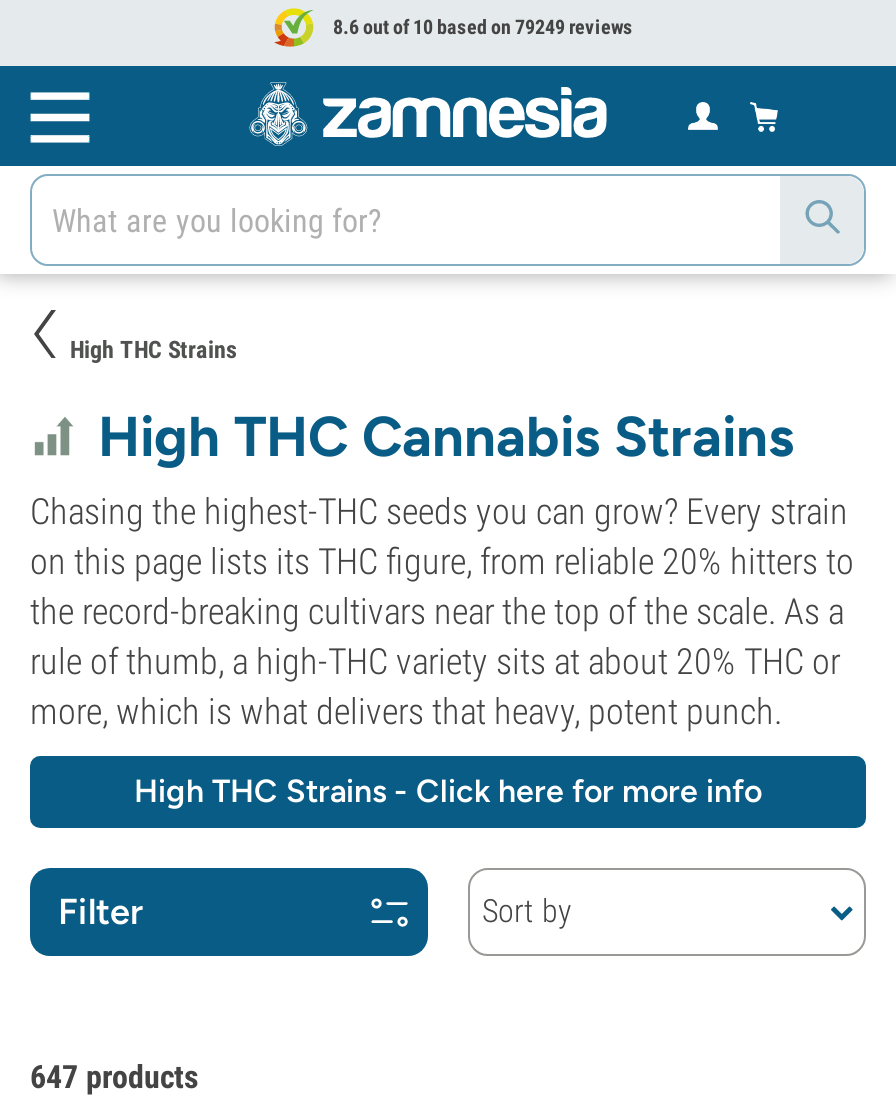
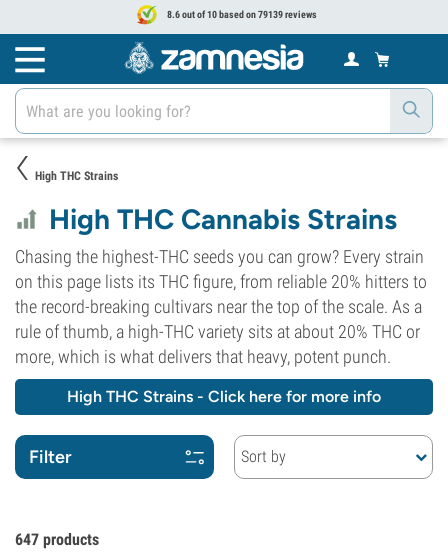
- 8.6 out of 10 based on 79249 reviews
+ 8.6 out of 10 based on 79139 reviews
